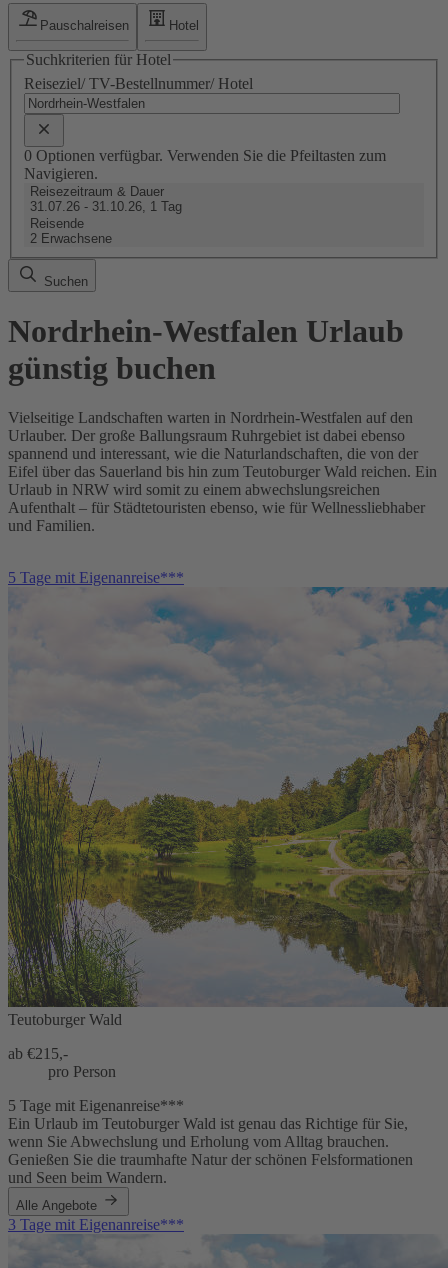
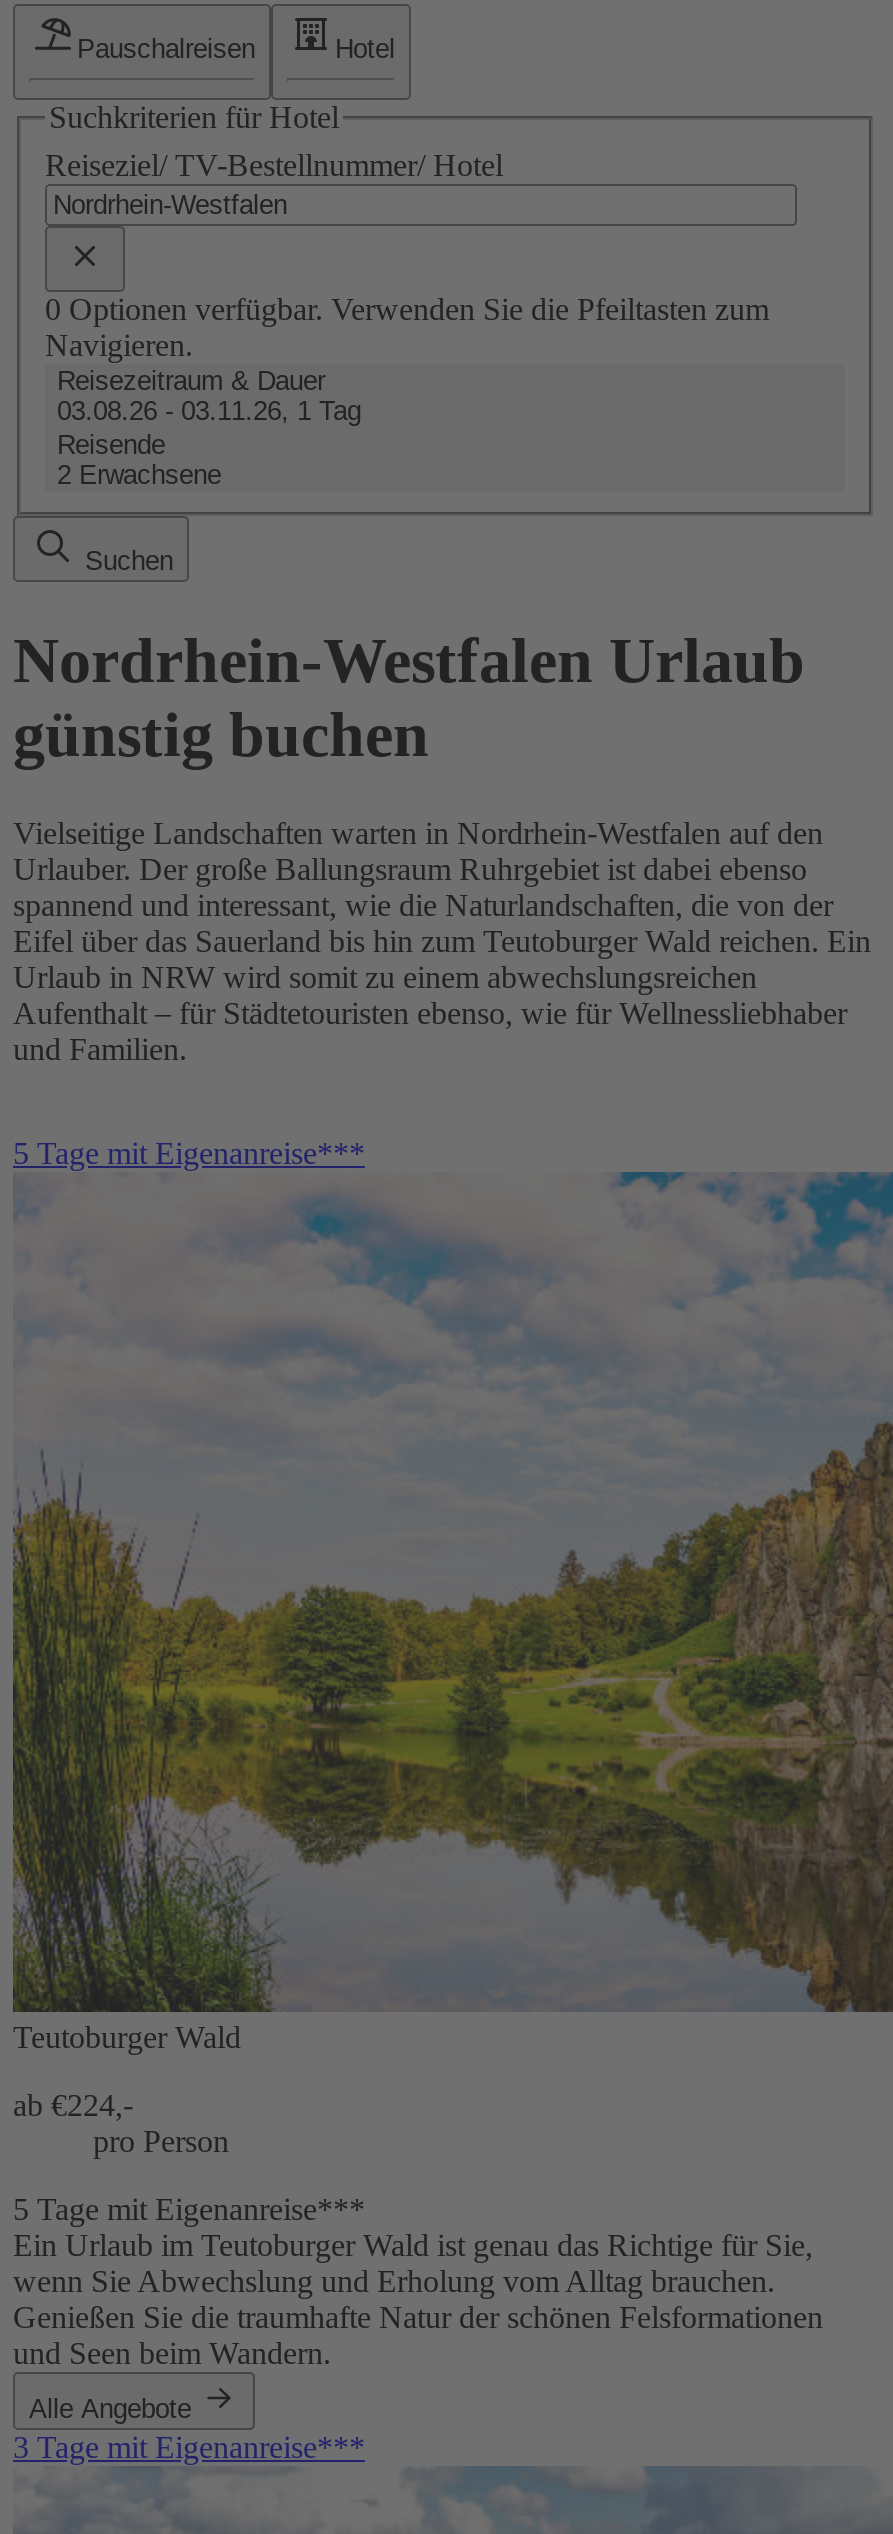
- 31.07.26 - 31.10.26, 1 Tag
+ 03.08.26 - 03.11.26, 1 Tag

- ab €215,-
+ ab €224,-
